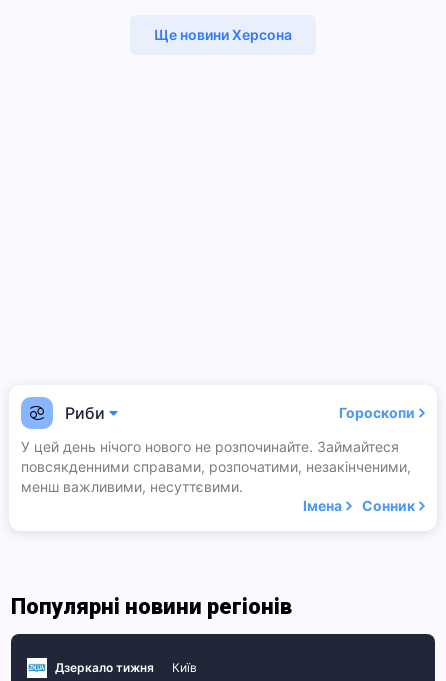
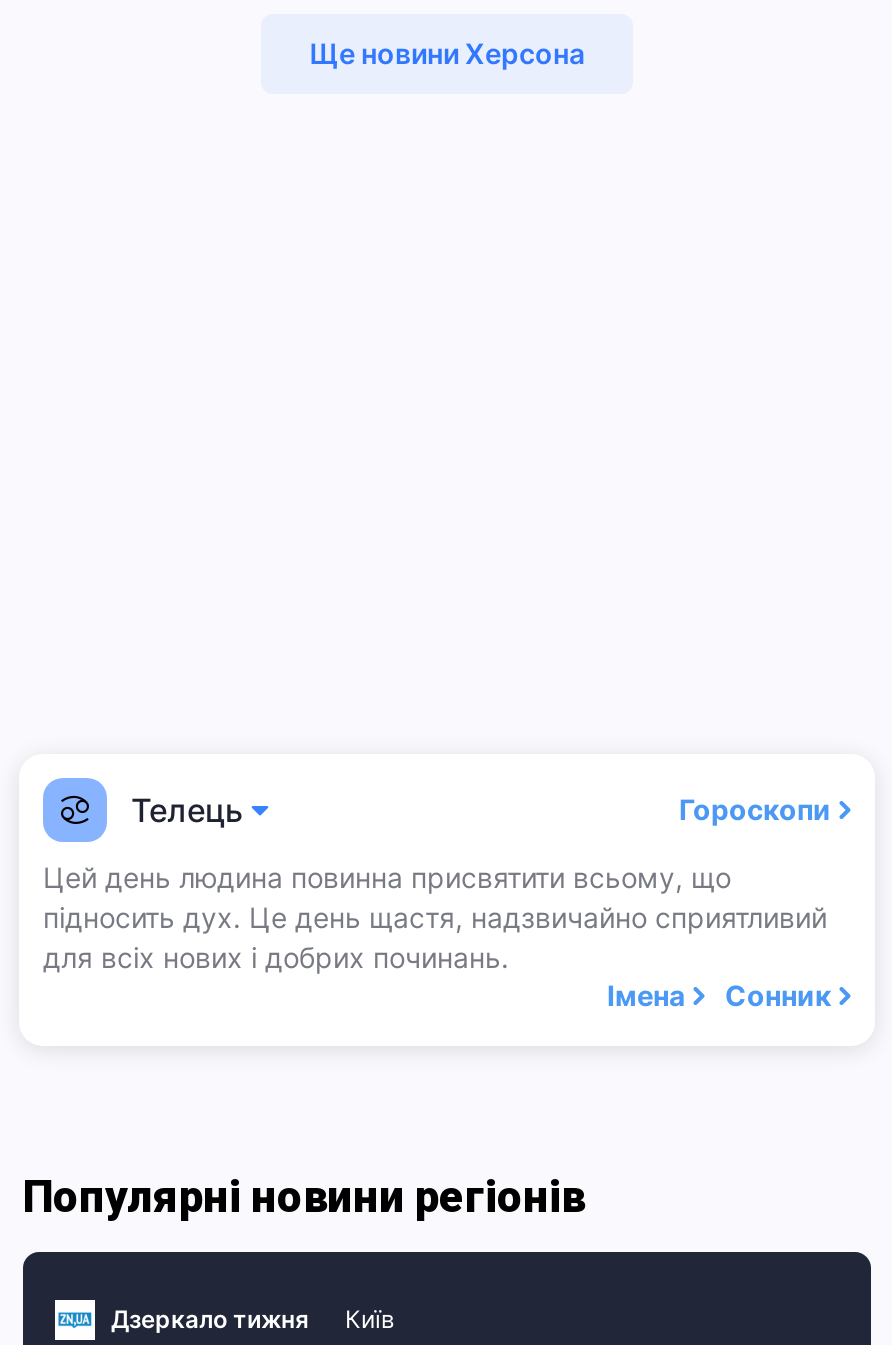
- Риби
+ Телець

- У цей день нічого нового не розпочинайте. Займайтеся
- повсякденними справами, розпочатими, незакінченими,
- менш важливими, несуттєвими.
+ Цей день людина повинна присвятити всьому, що
+ підносить дух. Це день щастя, надзвичайно сприятливий
+ для всіх нових і добрих починань.
